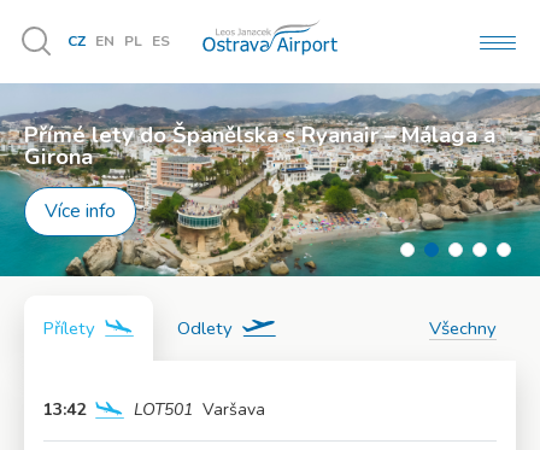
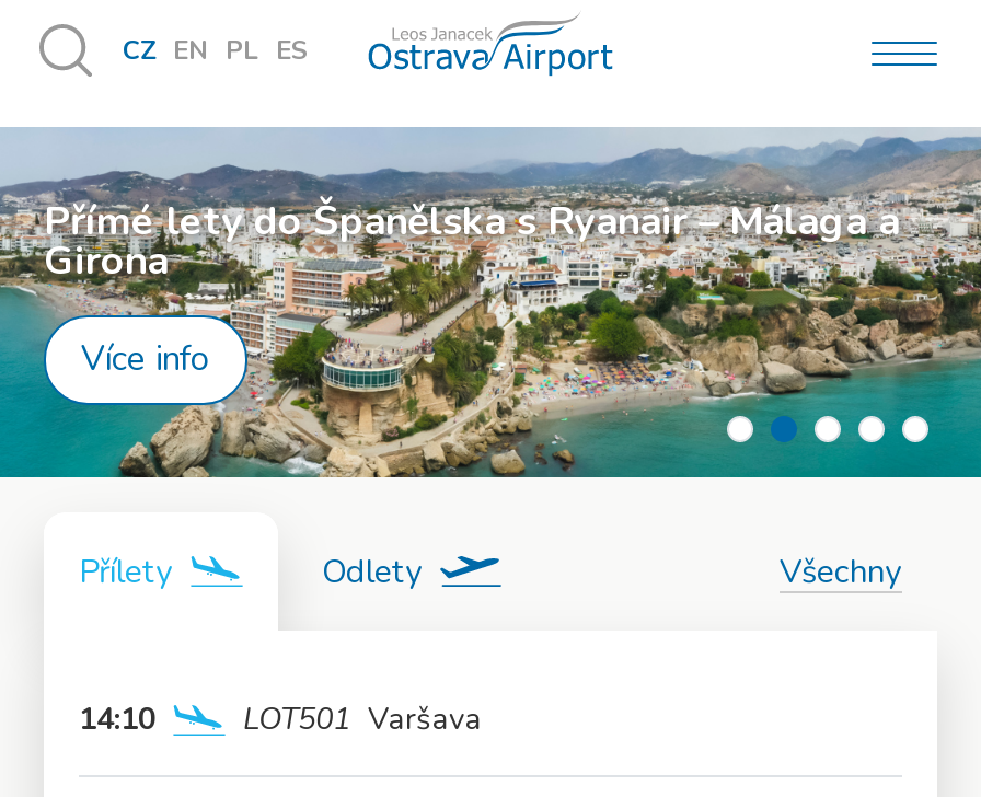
- 13:42
+ 14:10
